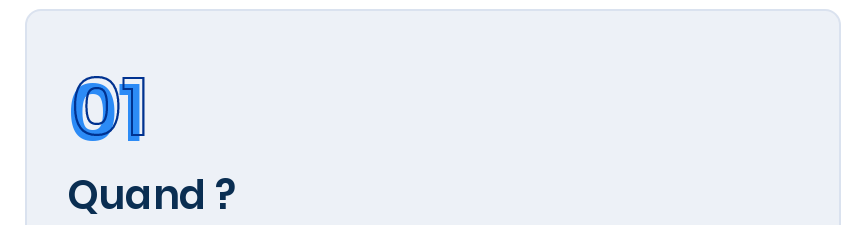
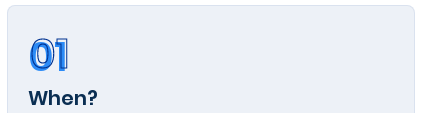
- Quand ?
+ When?
